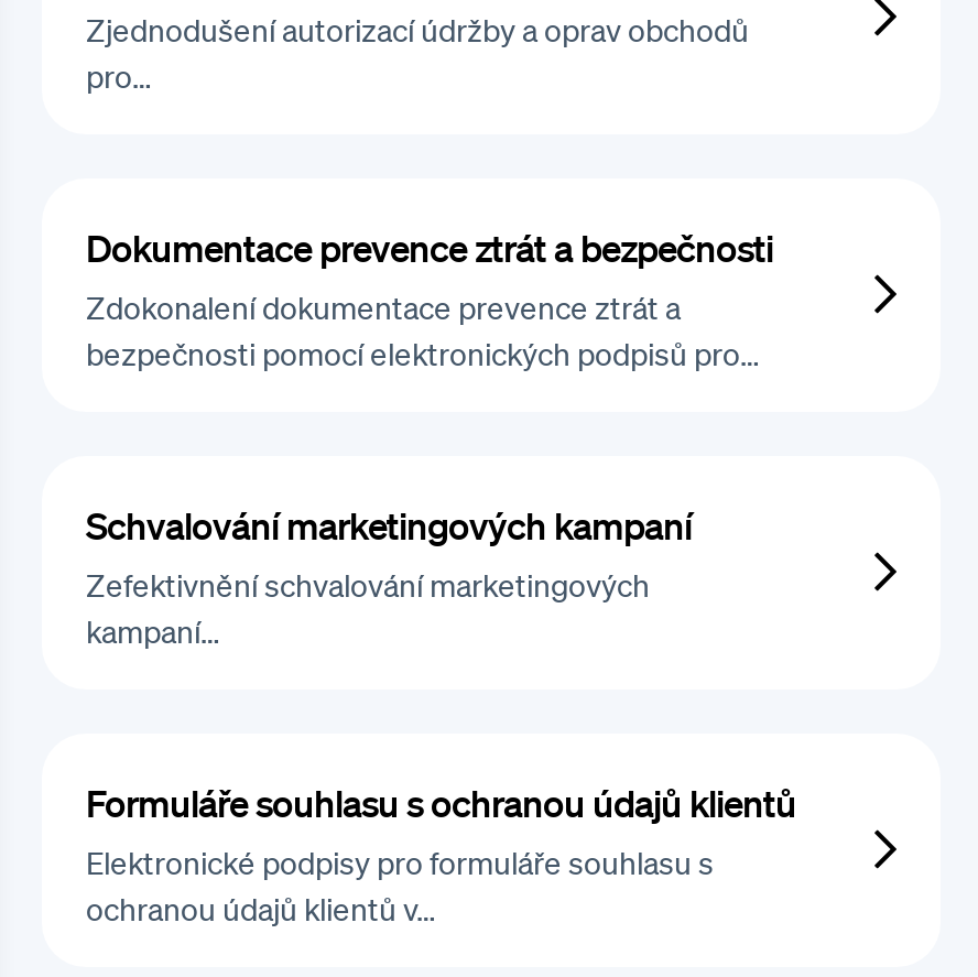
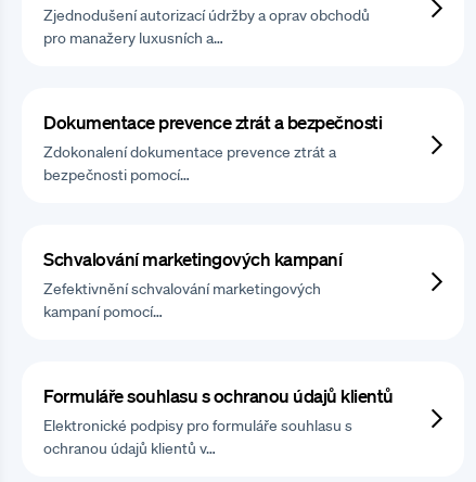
- pro…
+ pro manažery luxusních a…

- bezpečnosti pomocí elektronických podpisů pro…
+ bezpečnosti pomocí…

- kampaní…
+ kampaní pomocí…
